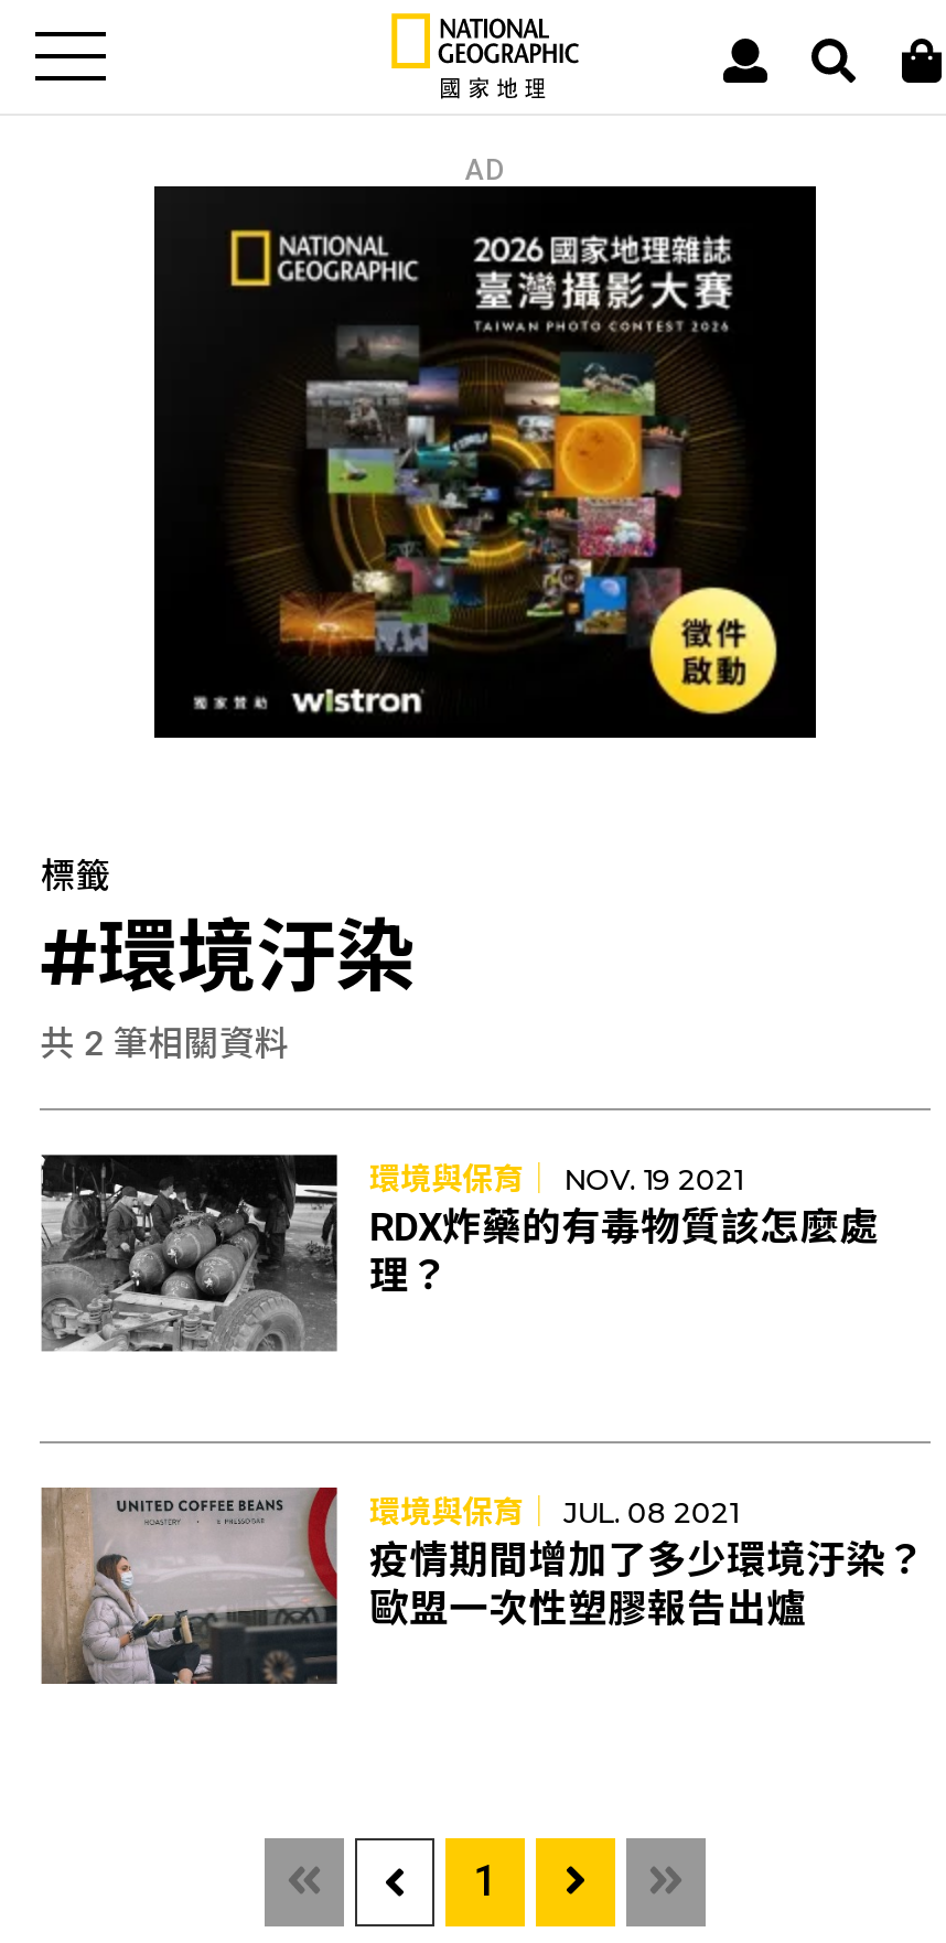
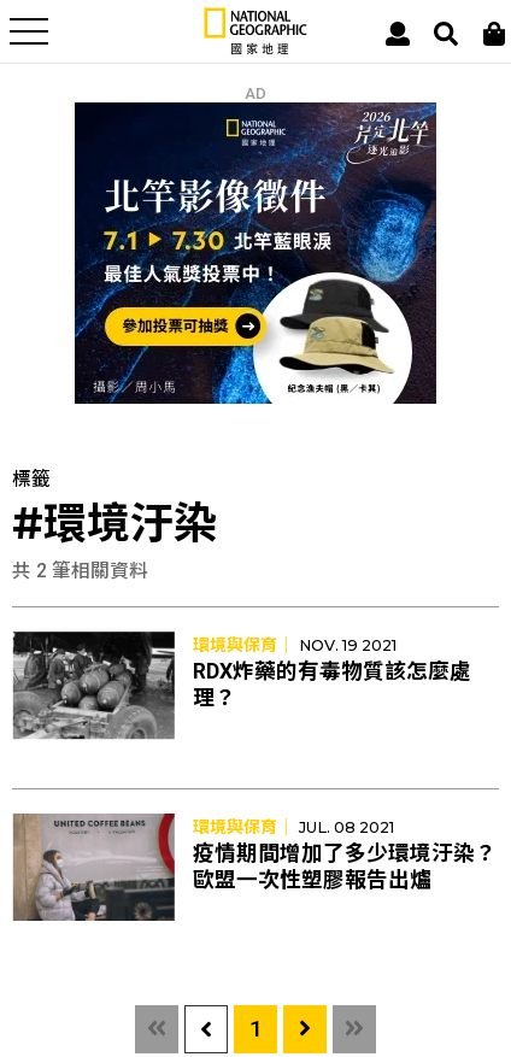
- [image]
+ [image]
